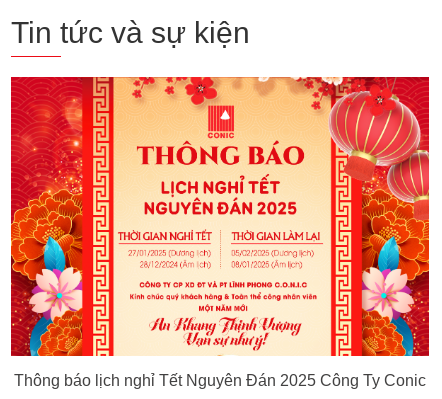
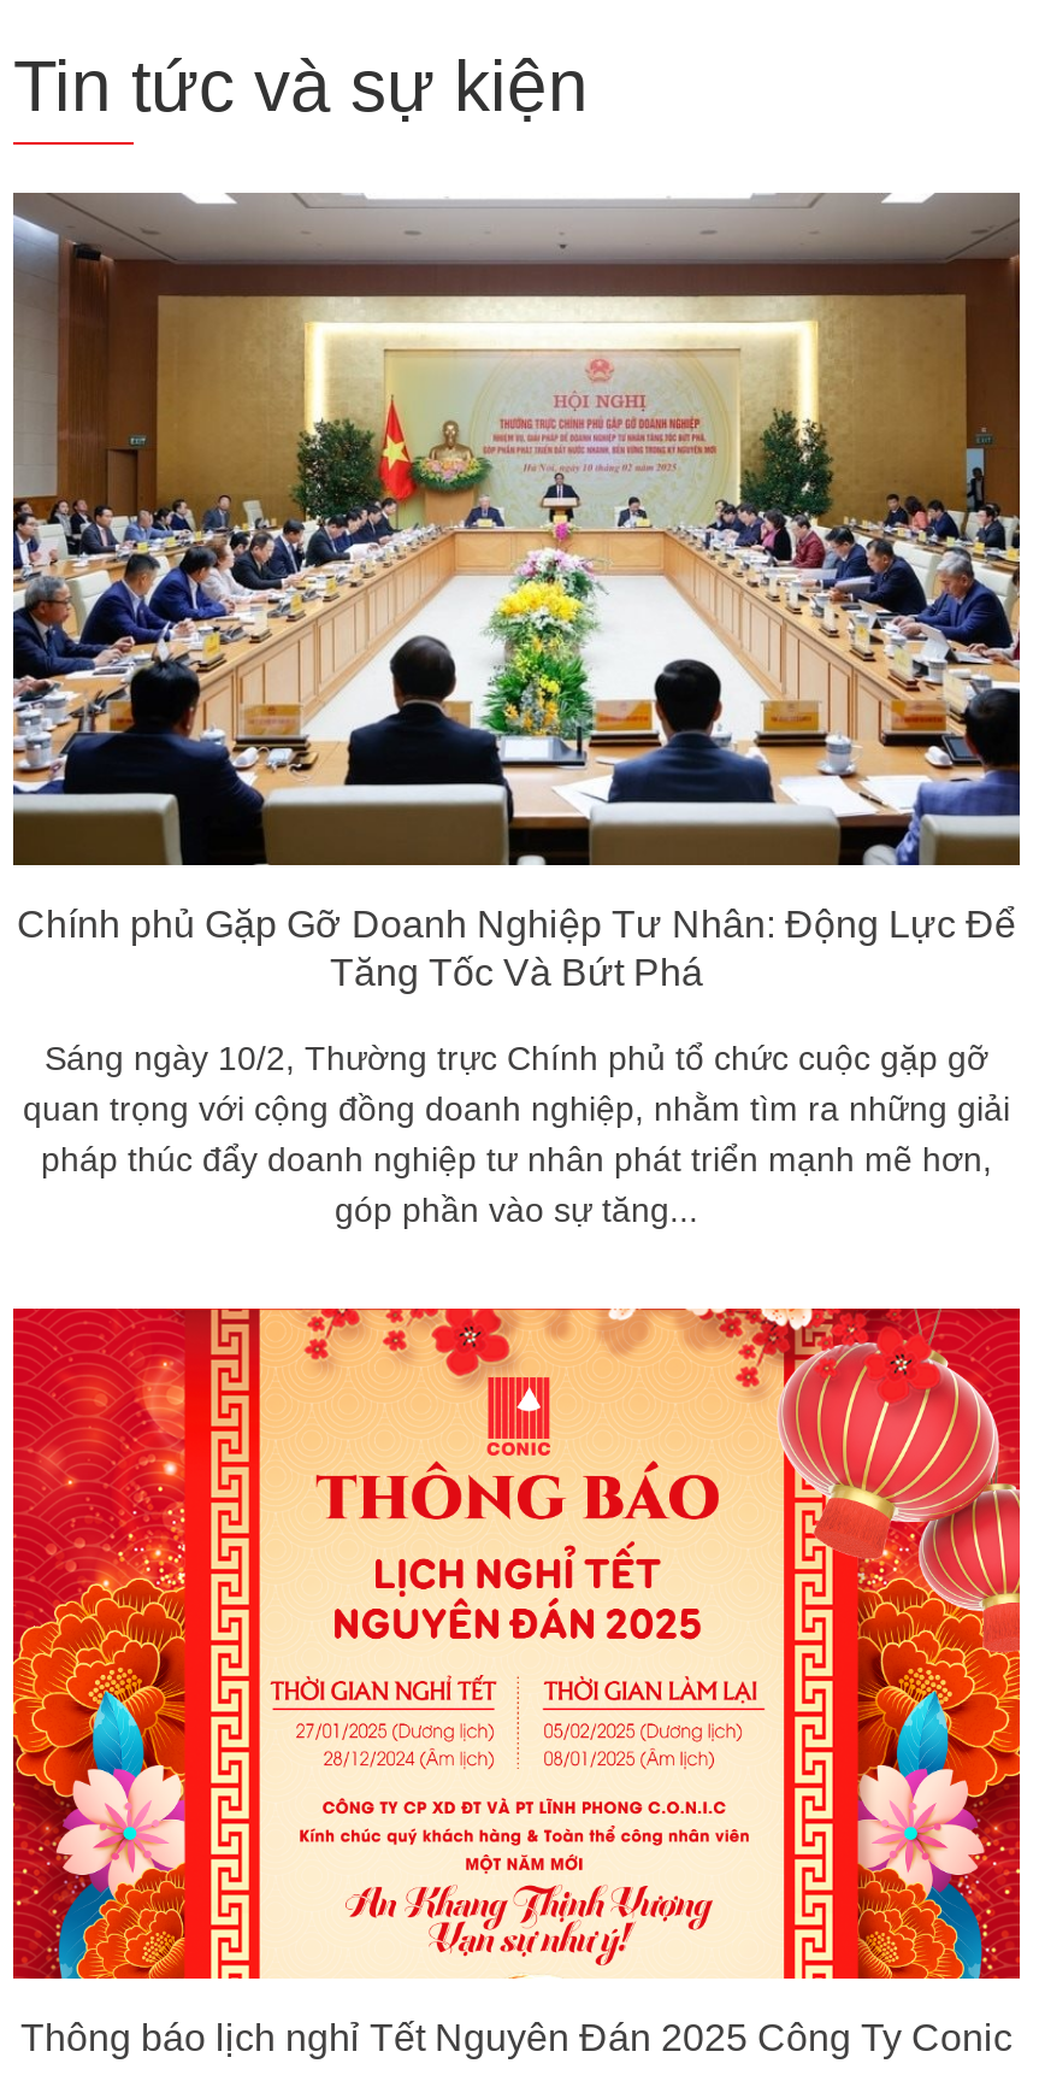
+ [image]
+ Chính phủ Gặp Gỡ Doanh Nghiệp Tư Nhân: Động Lực Để
+ Tăng Tốc Và Bứt Phá
+ Sáng ngày 10/2, Thường trực Chính phủ tổ chức cuộc gặp gỡ
+ quan trọng với cộng đồng doanh nghiệp, nhằm tìm ra những giải
+ pháp thúc đẩy doanh nghiệp tư nhân phát triển mạnh mẽ hơn,
+ góp phần vào sự tăng...
